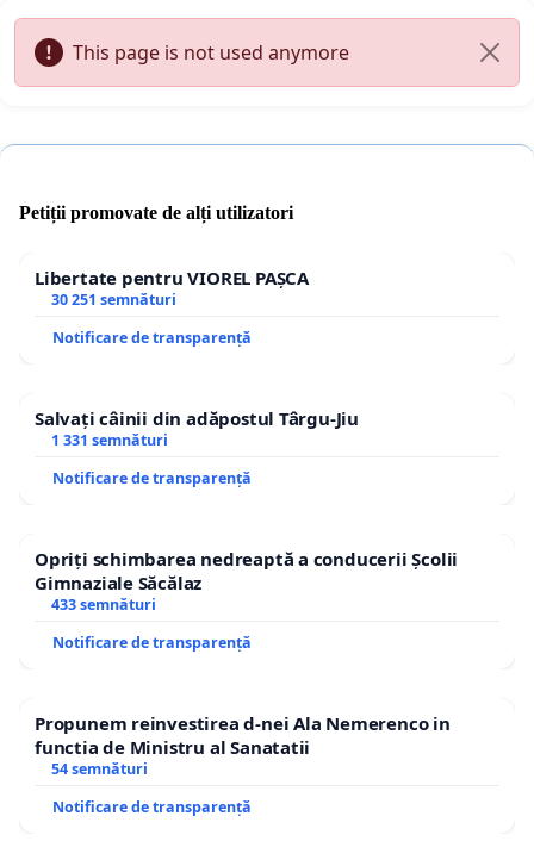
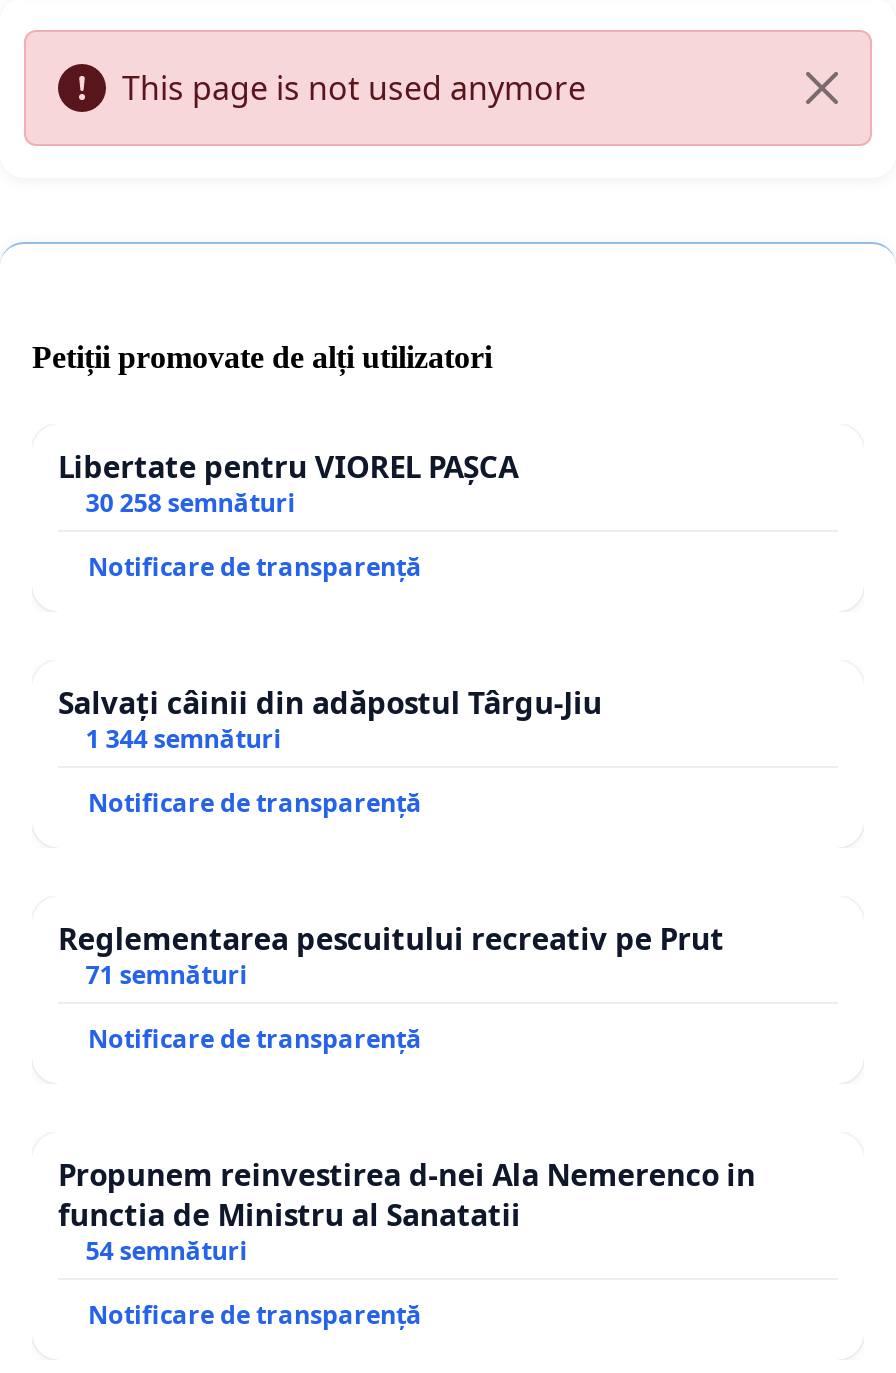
- 30 251 semnături
+ 30 258 semnături

- 1 331 semnături
+ 1 344 semnături

- Opriți schimbarea nedreaptă a conducerii Școlii
- Gimnaziale Săcălaz
- 433 semnături
+ Reglementarea pescuitului recreativ pe Prut
+ 71 semnături
